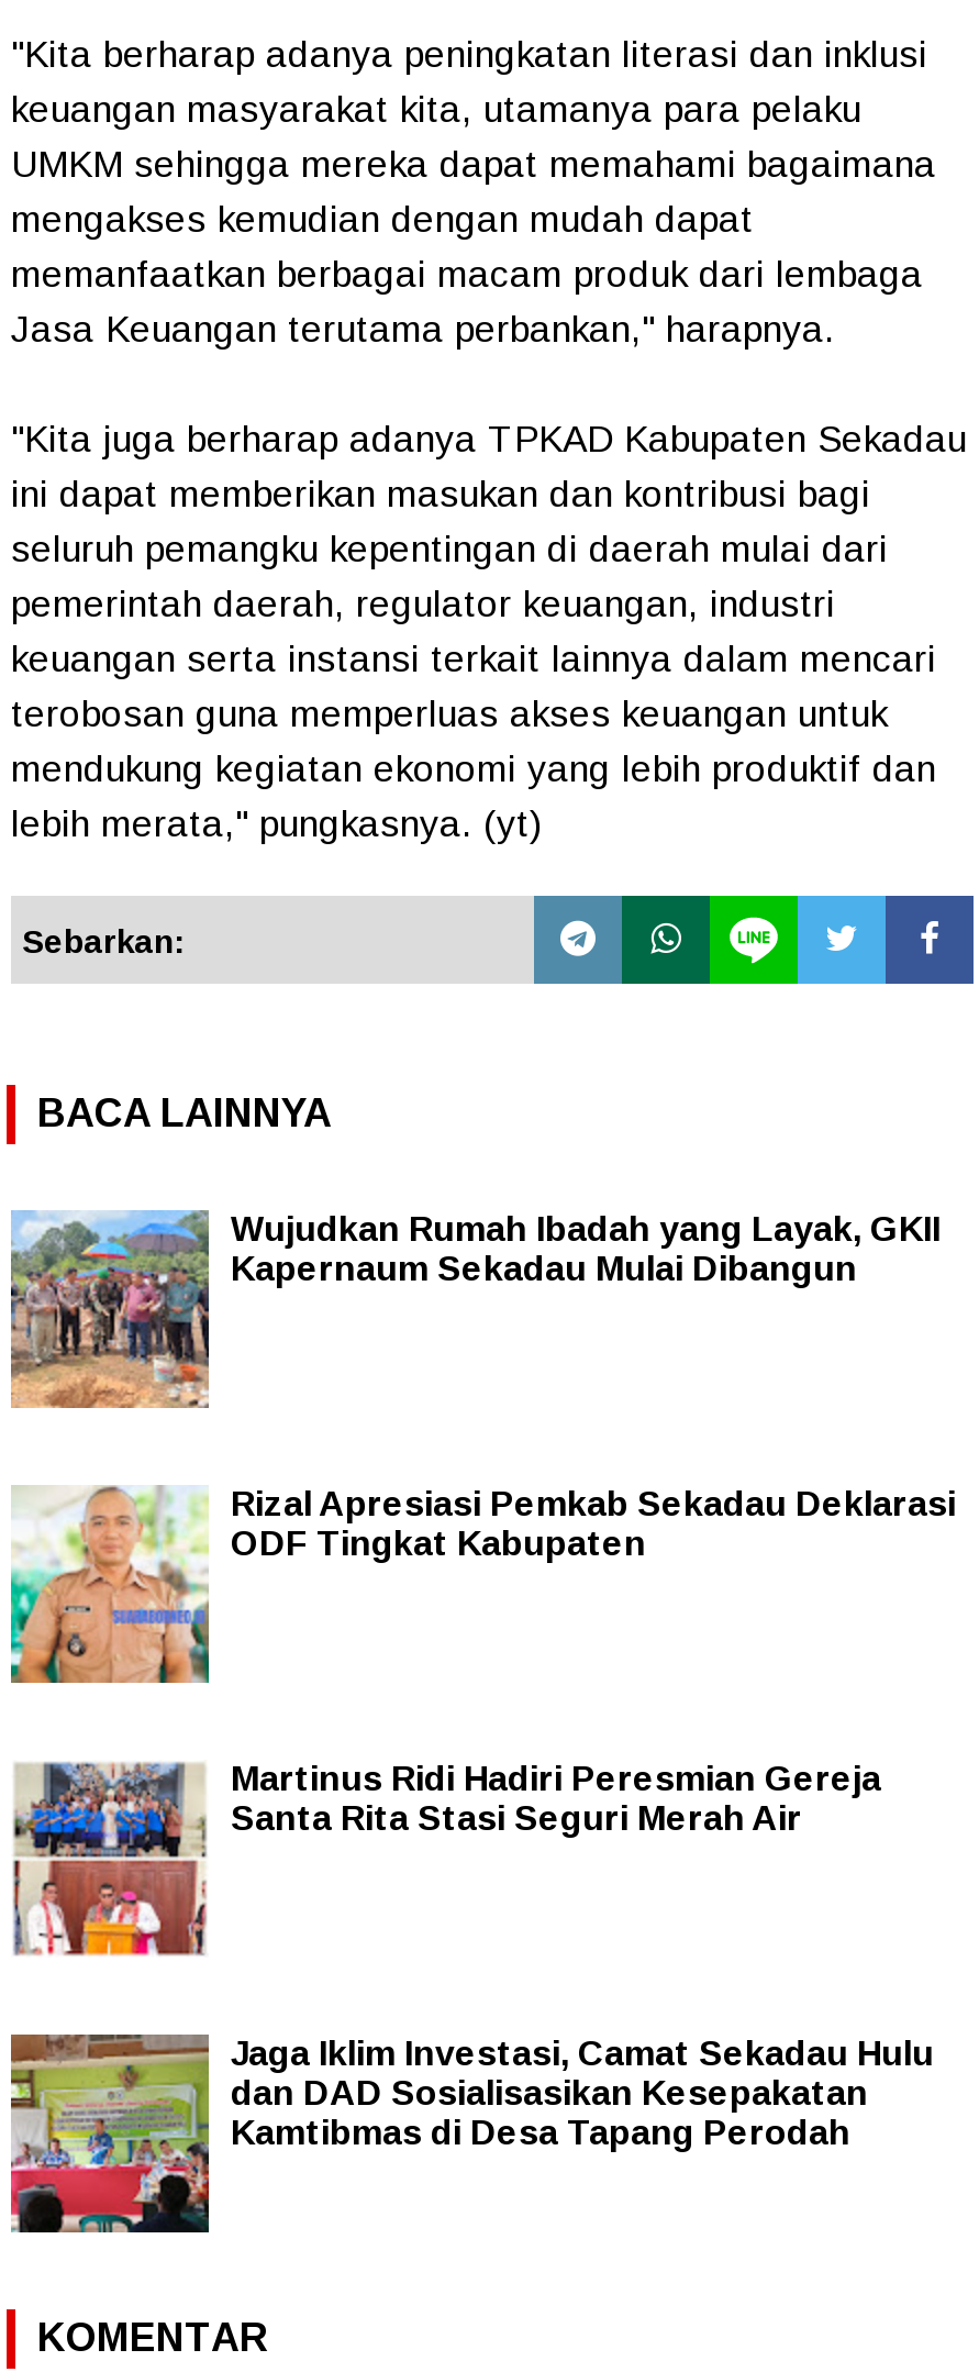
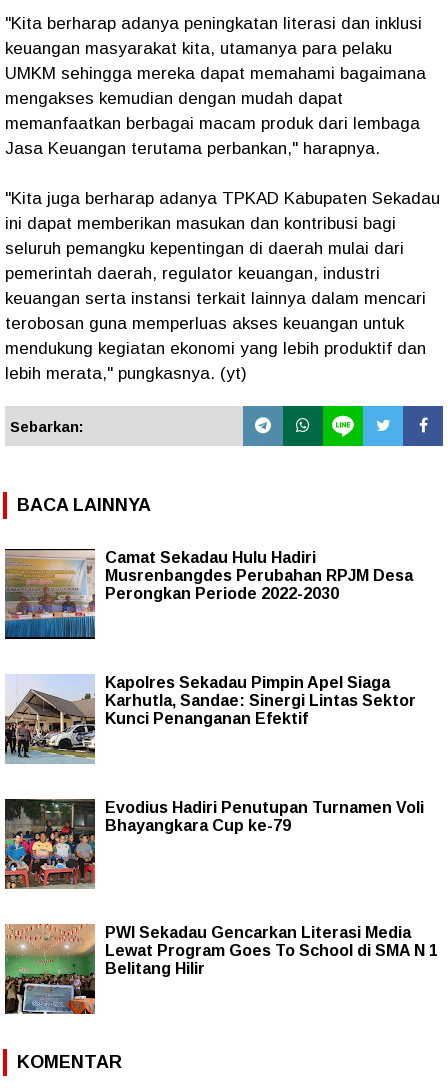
- [image]
- Wujudkan Rumah Ibadah yang Layak, GKII
- Kapernaum Sekadau Mulai Dibangun
+ [image]
+ Camat Sekadau Hulu Hadiri
+ Musrenbangdes Perubahan RPJM Desa
+ Perongkan Periode 2022-2030

- [image]
- Rizal Apresiasi Pemkab Sekadau Deklarasi
- ODF Tingkat Kabupaten
+ [image]
+ Kapolres Sekadau Pimpin Apel Siaga
+ Karhutla, Sandae: Sinergi Lintas Sektor
+ Kunci Penanganan Efektif

- [image]
- Martinus Ridi Hadiri Peresmian Gereja
- Santa Rita Stasi Seguri Merah Air
+ [image]
+ Evodius Hadiri Penutupan Turnamen Voli
+ Bhayangkara Cup ke-79

- [image]
- Jaga Iklim Investasi, Camat Sekadau Hulu
- dan DAD Sosialisasikan Kesepakatan
- Kamtibmas di Desa Tapang Perodah
+ [image]
+ PWI Sekadau Gencarkan Literasi Media
+ Lewat Program Goes To School di SMA N 1
+ Belitang Hilir
